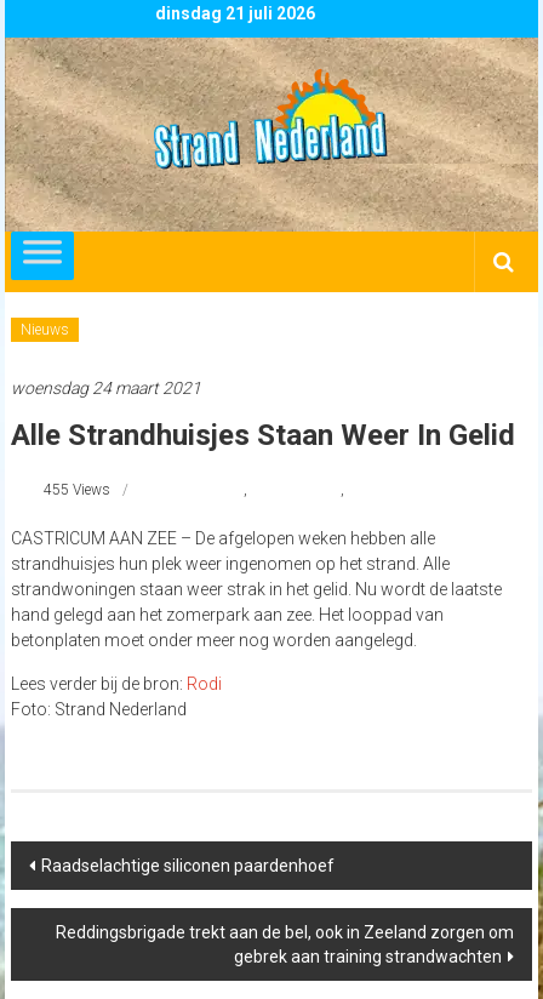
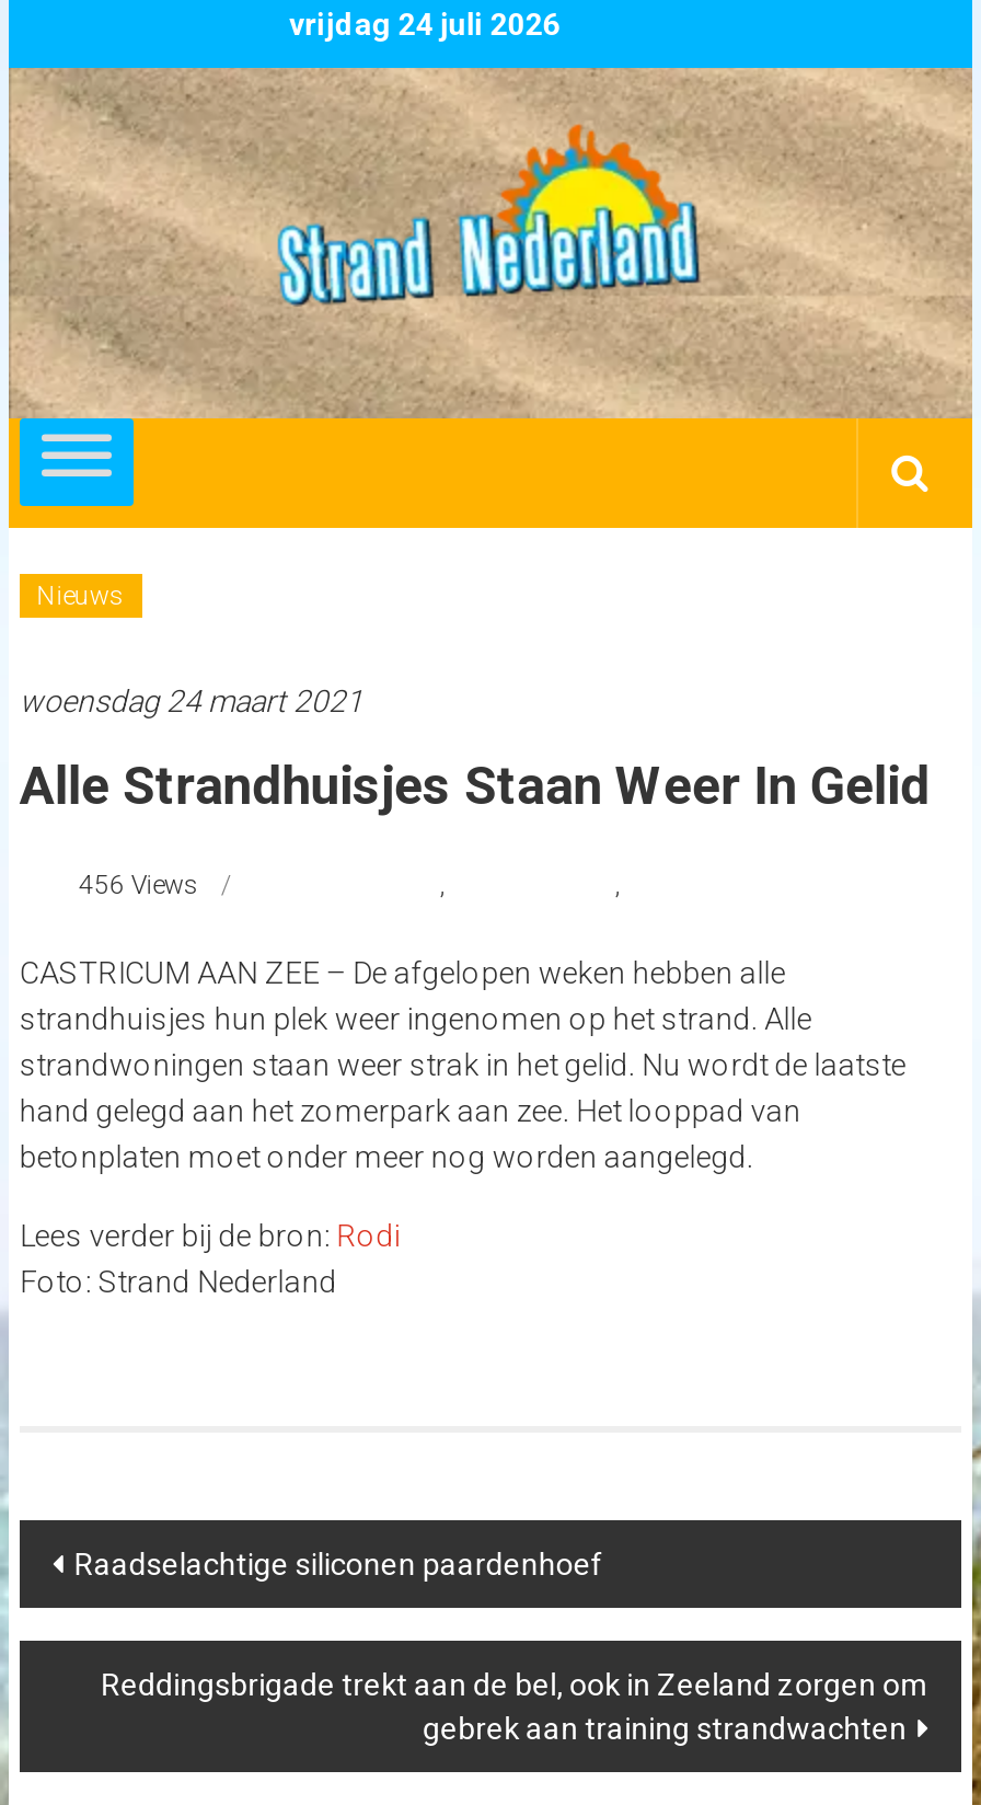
- dinsdag 21 juli 2026
+ vrijdag 24 juli 2026

- 455 Views
+ 456 Views
